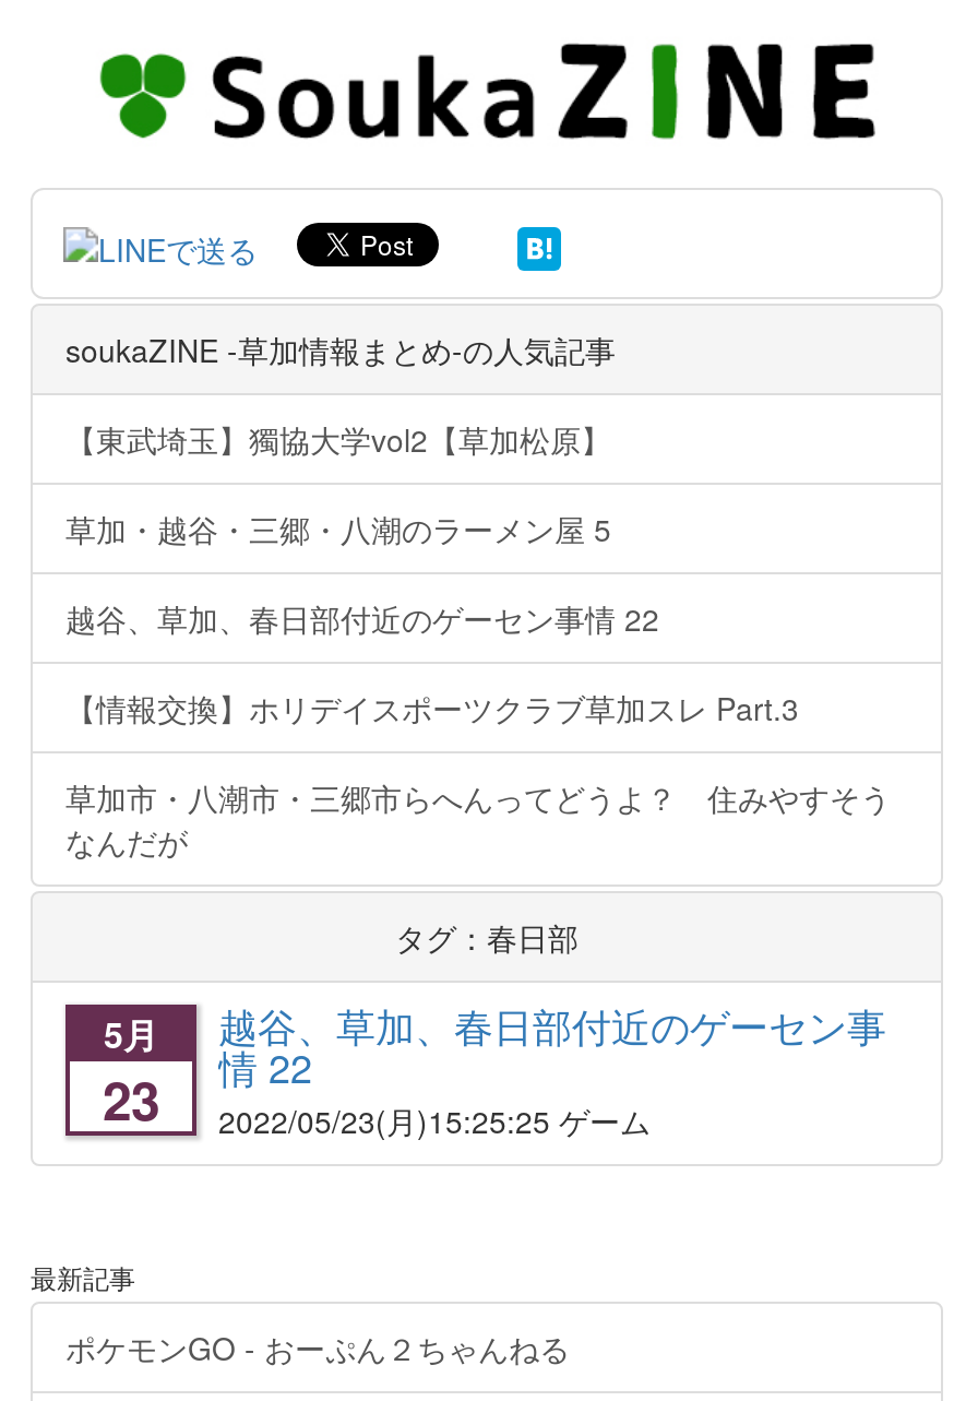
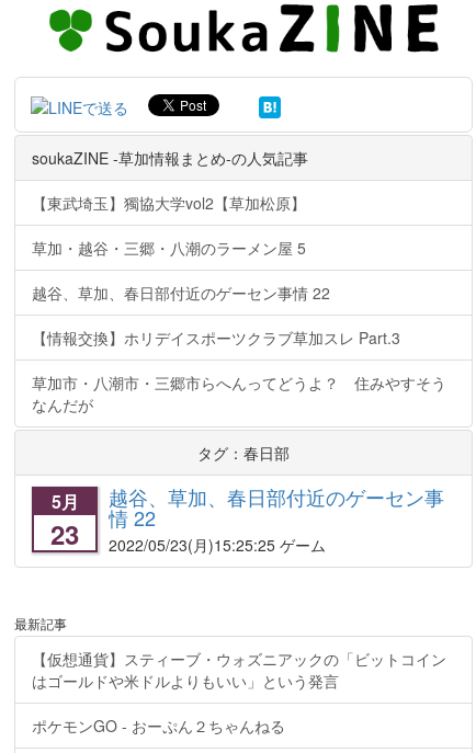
+ 【仮想通貨】スティーブ・ウォズニアックの「ビットコイン
+ はゴールドや米ドルよりもいい」という発言
